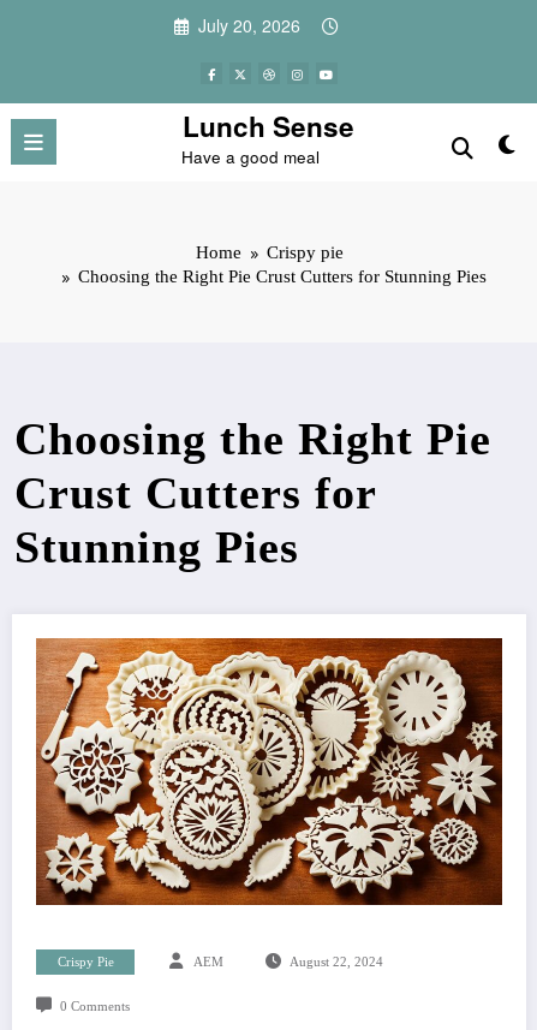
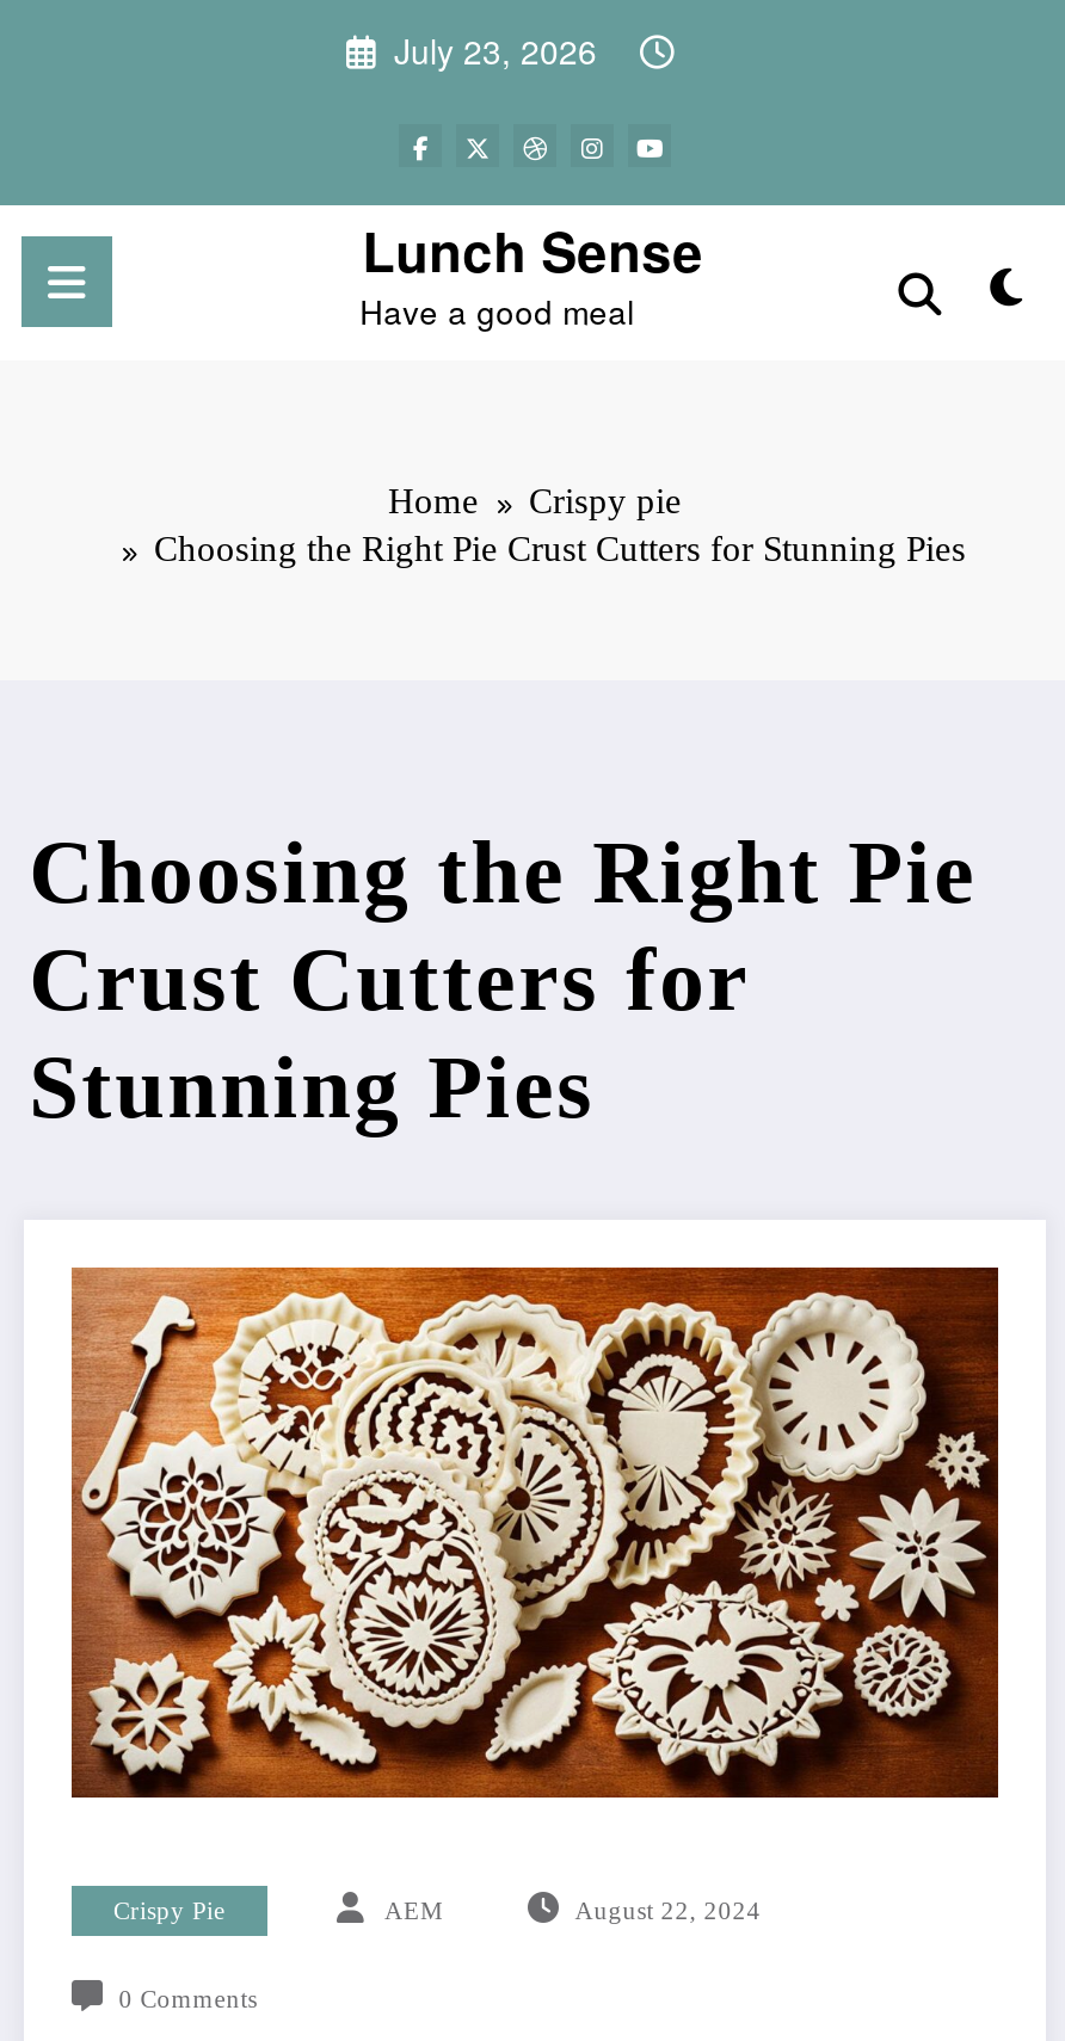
- July 20, 2026
+ July 23, 2026
